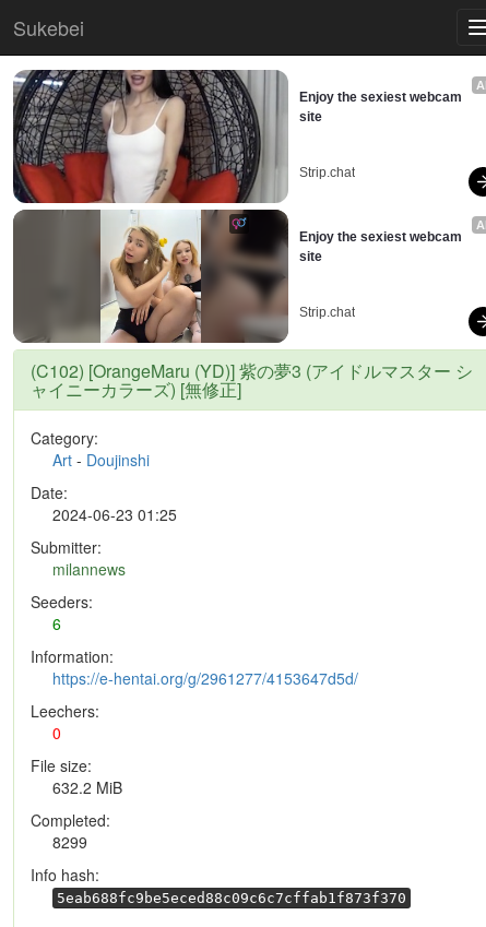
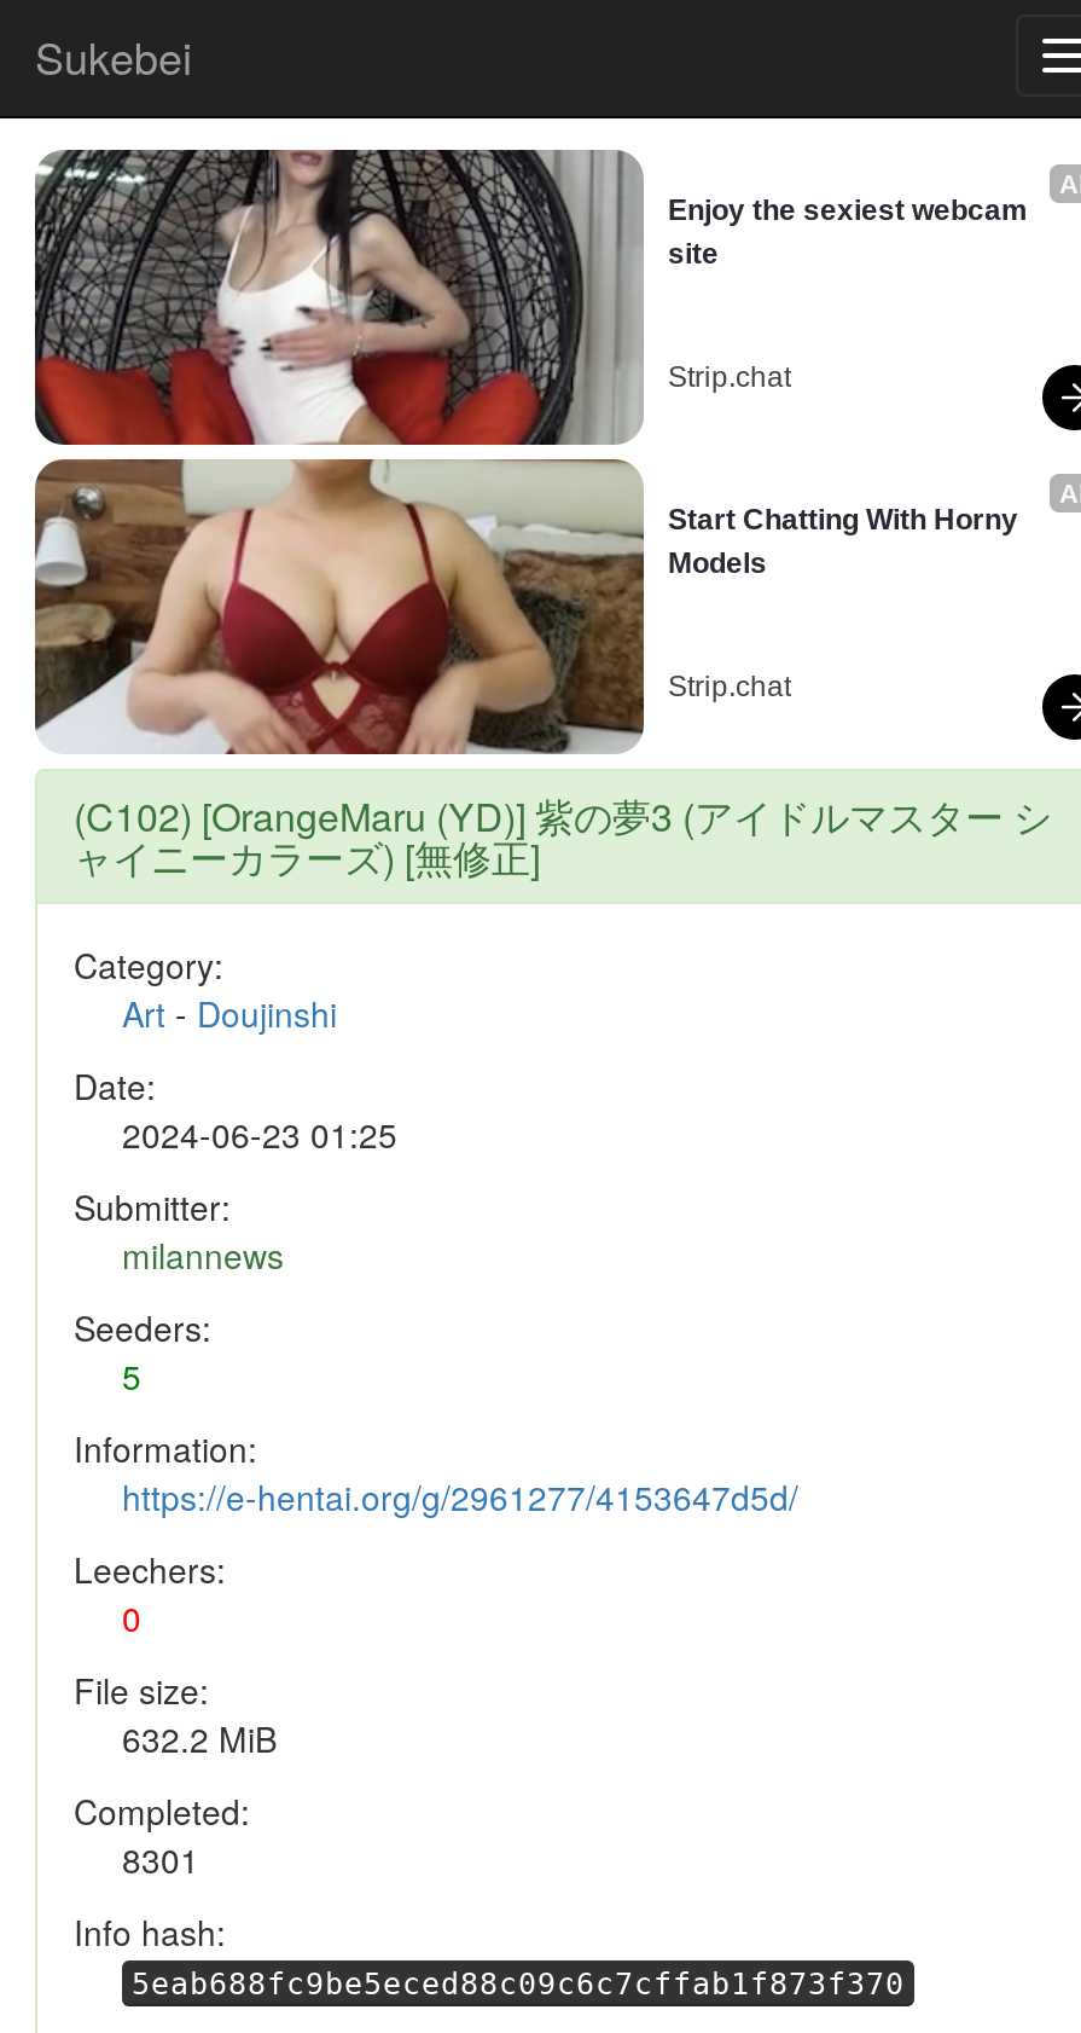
- [image]
- Enjoy the sexiest webcam
- site
+ [image]
+ Start Chatting With Horny
+ Models

- 6
+ 5

- 8299
+ 8301
